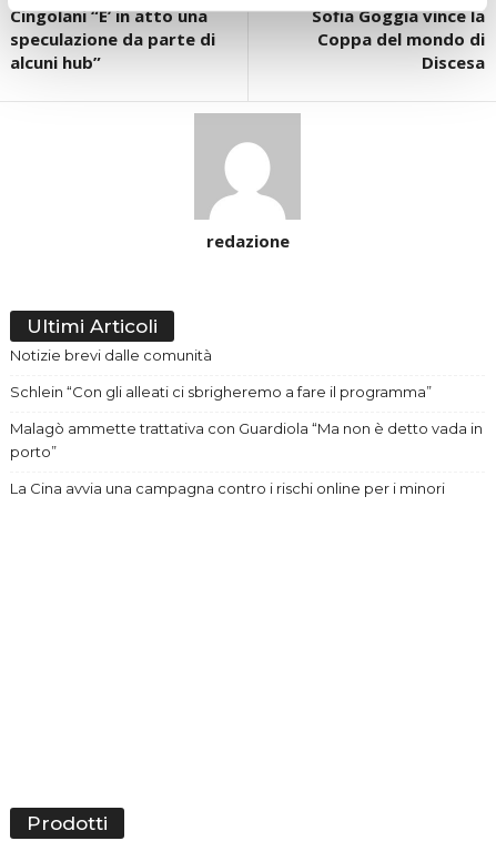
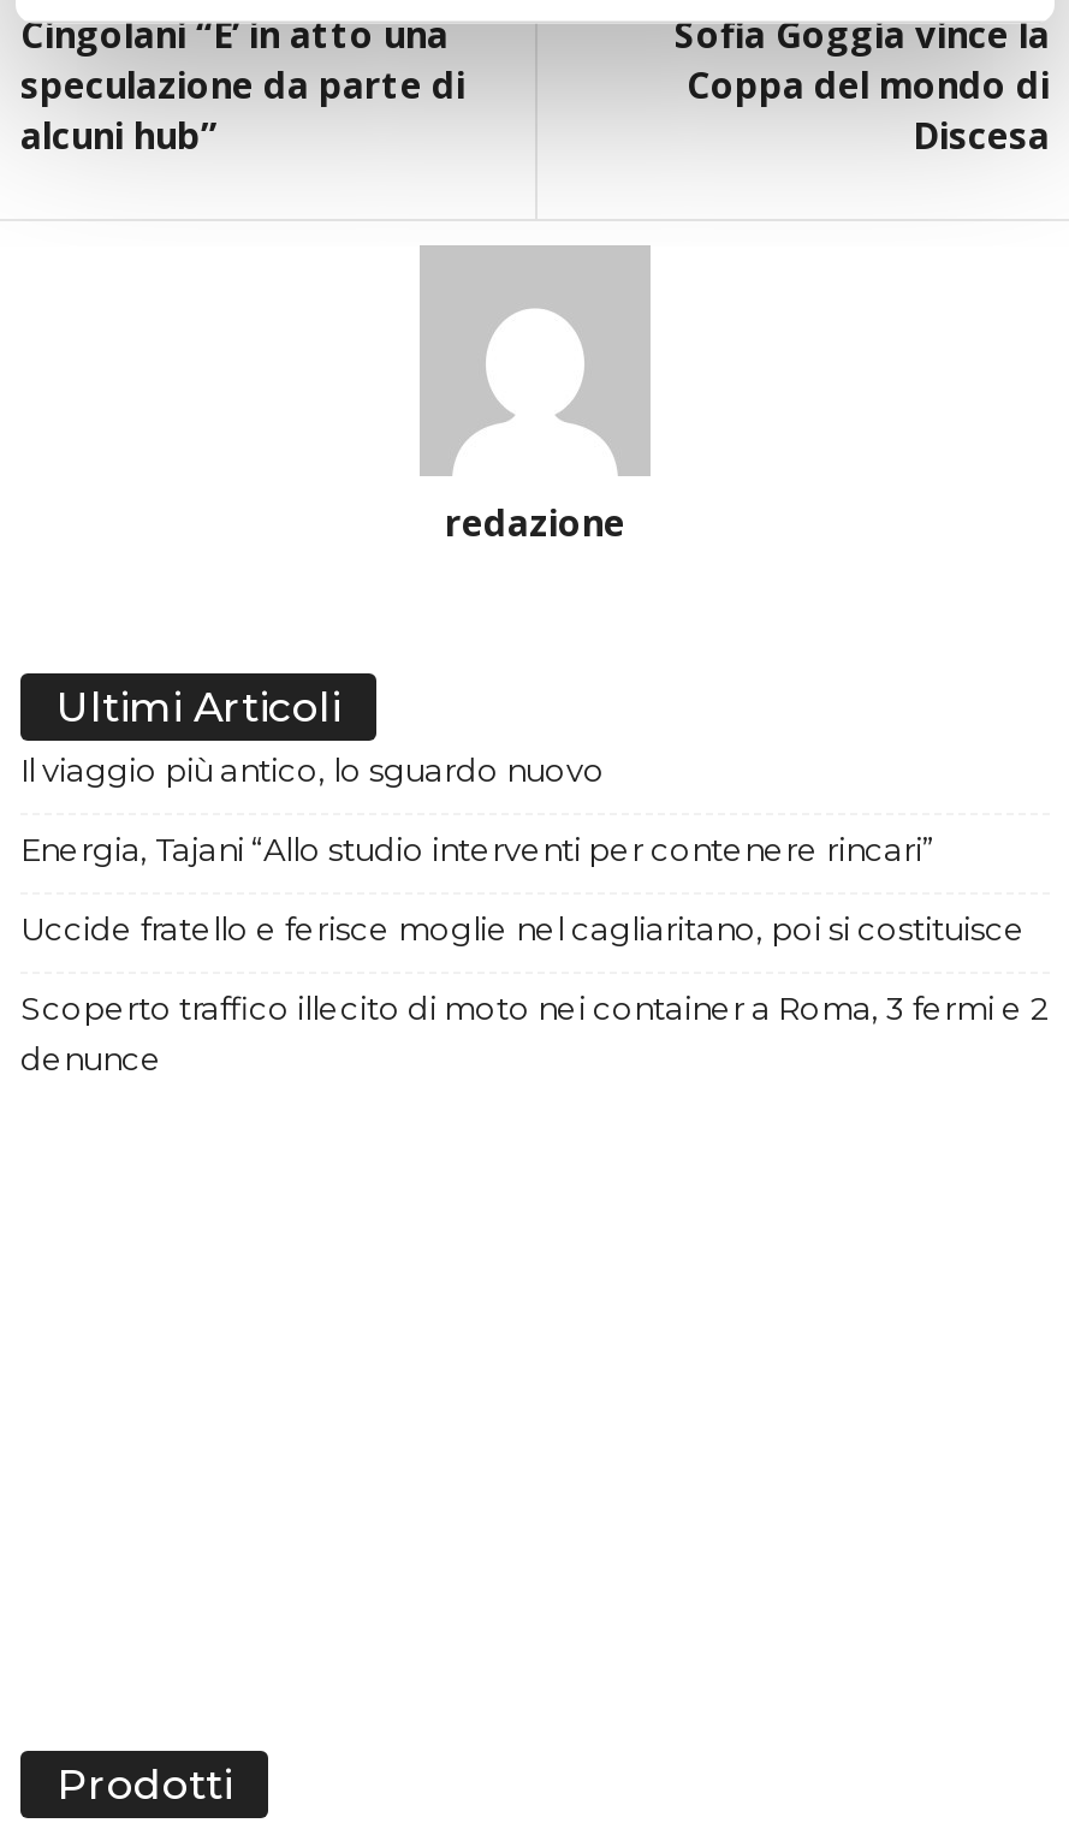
- Notizie brevi dalle comunità
+ Il viaggio più antico, lo sguardo nuovo

- Schlein “Con gli alleati ci sbrigheremo a fare il programma”
+ Energia, Tajani “Allo studio interventi per contenere rincari”

- Malagò ammette trattativa con Guardiola “Ma non è detto vada in
- porto”
+ Uccide fratello e ferisce moglie nel cagliaritano, poi si costituisce

- La Cina avvia una campagna contro i rischi online per i minori
+ Scoperto traffico illecito di moto nei container a Roma, 3 fermi e 2
+ denunce
